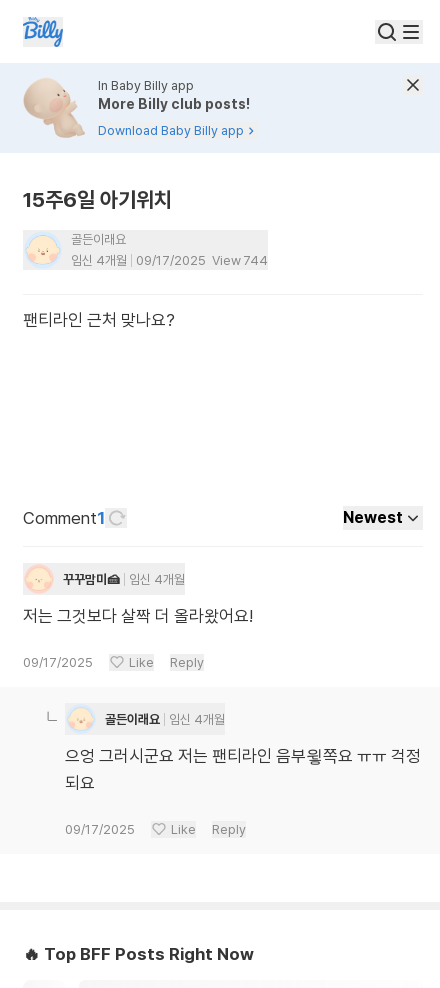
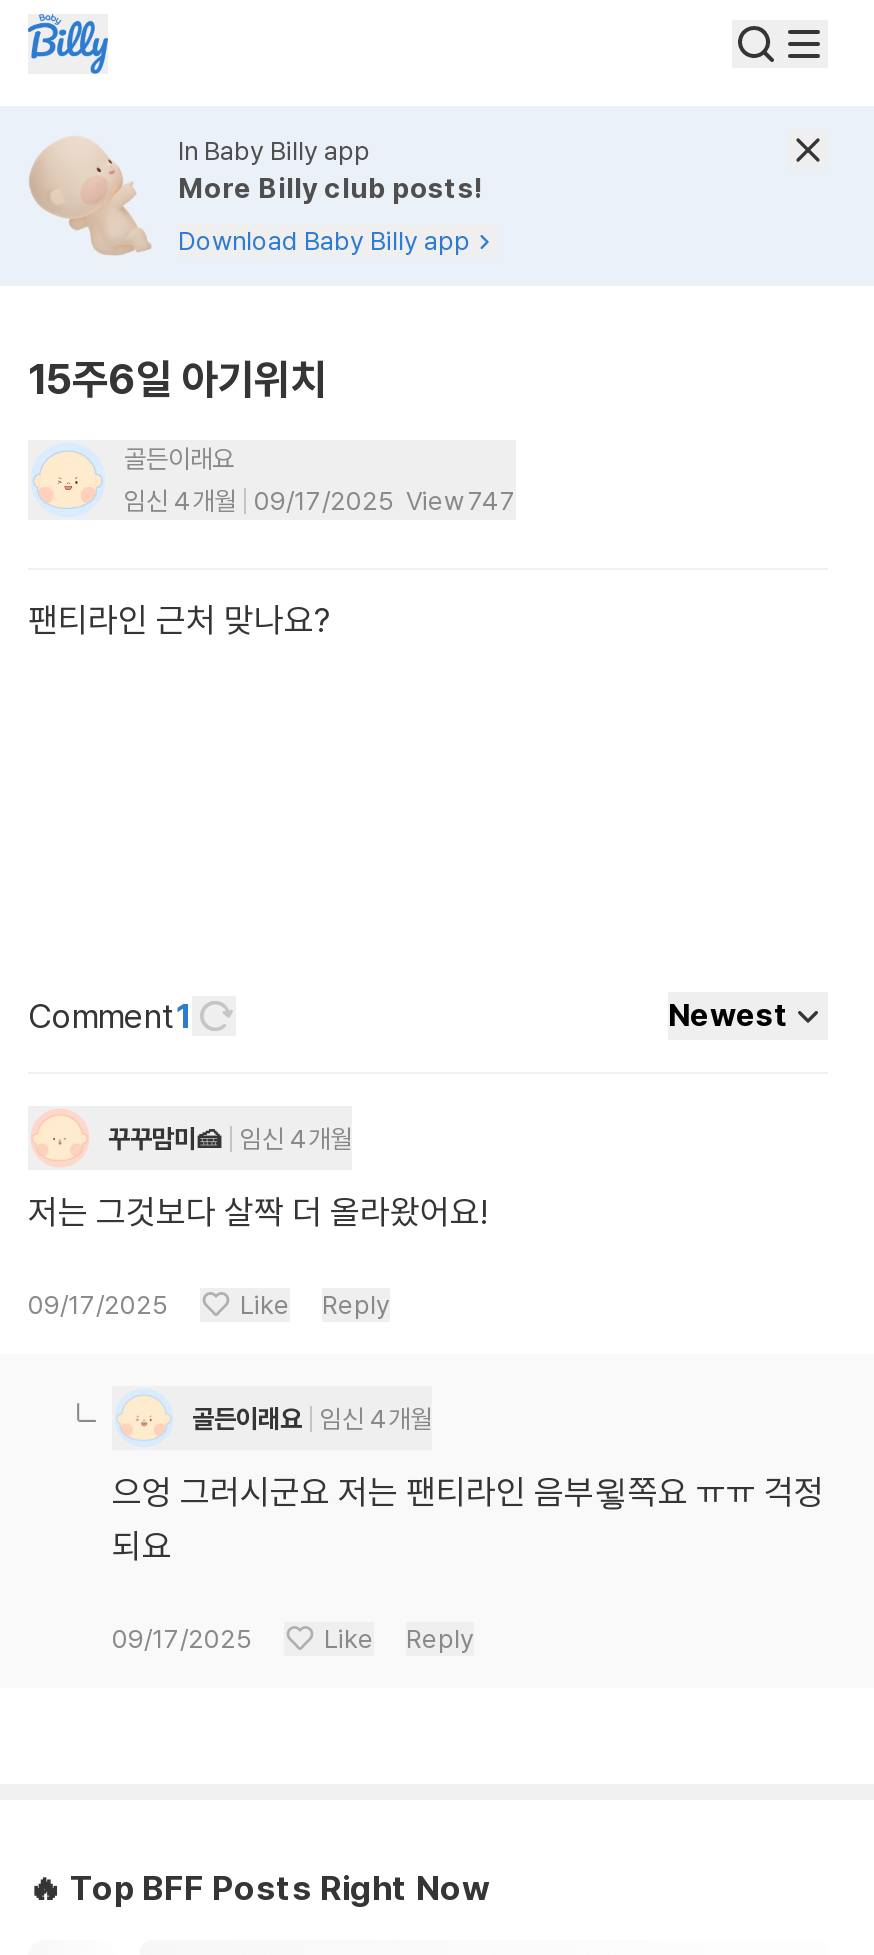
- 임신 4개월 09/17/2025 View 744
+ 임신 4개월 09/17/2025 View 747
